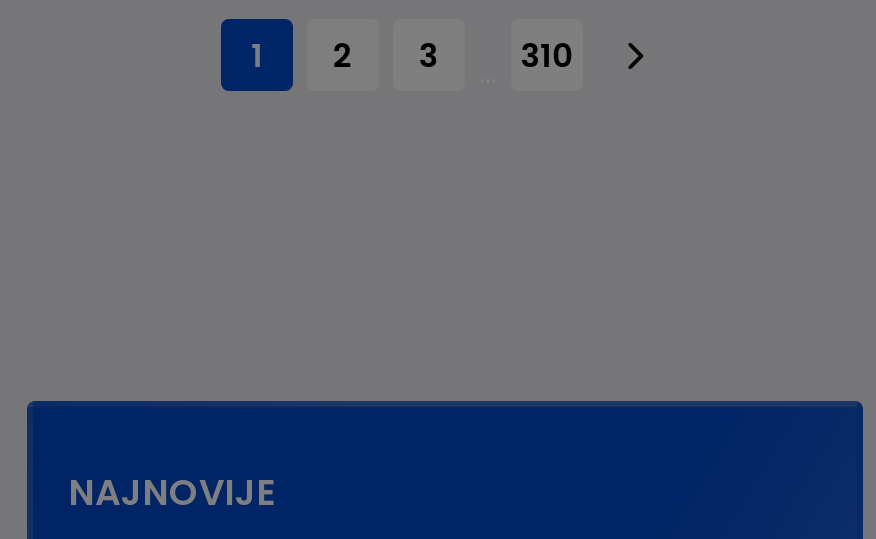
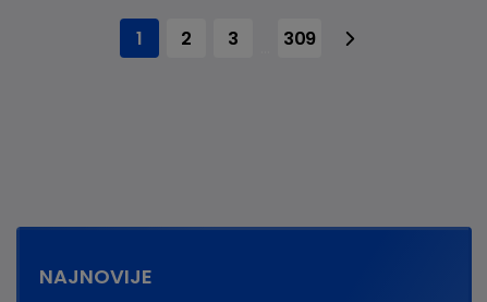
- 1 2 3 ... 310
+ 1 2 3 ... 309
